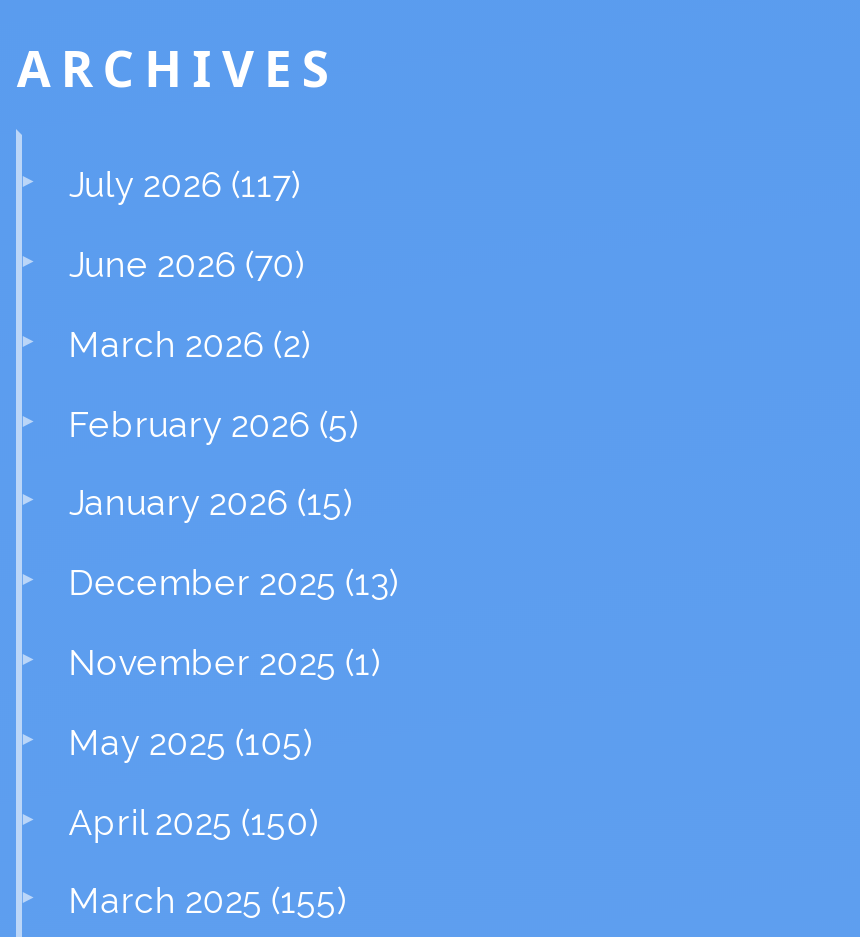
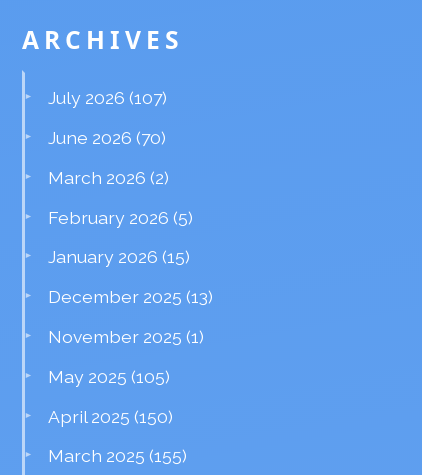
- July 2026 (117)
+ July 2026 (107)
